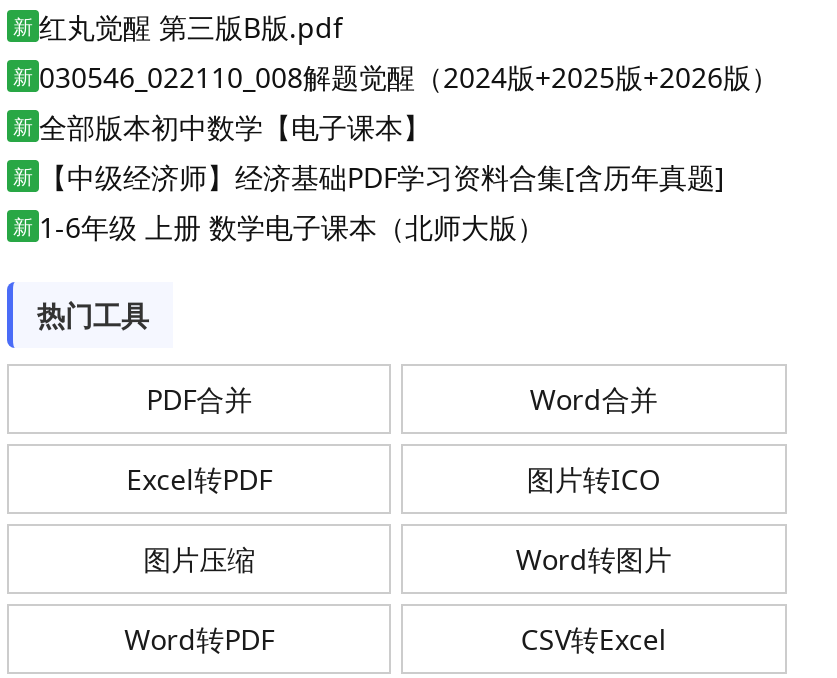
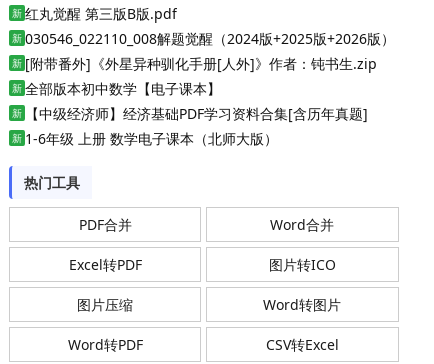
+ 新 [附带番外]《外星异种驯化手册[人外]》作者：钝书生.zip
